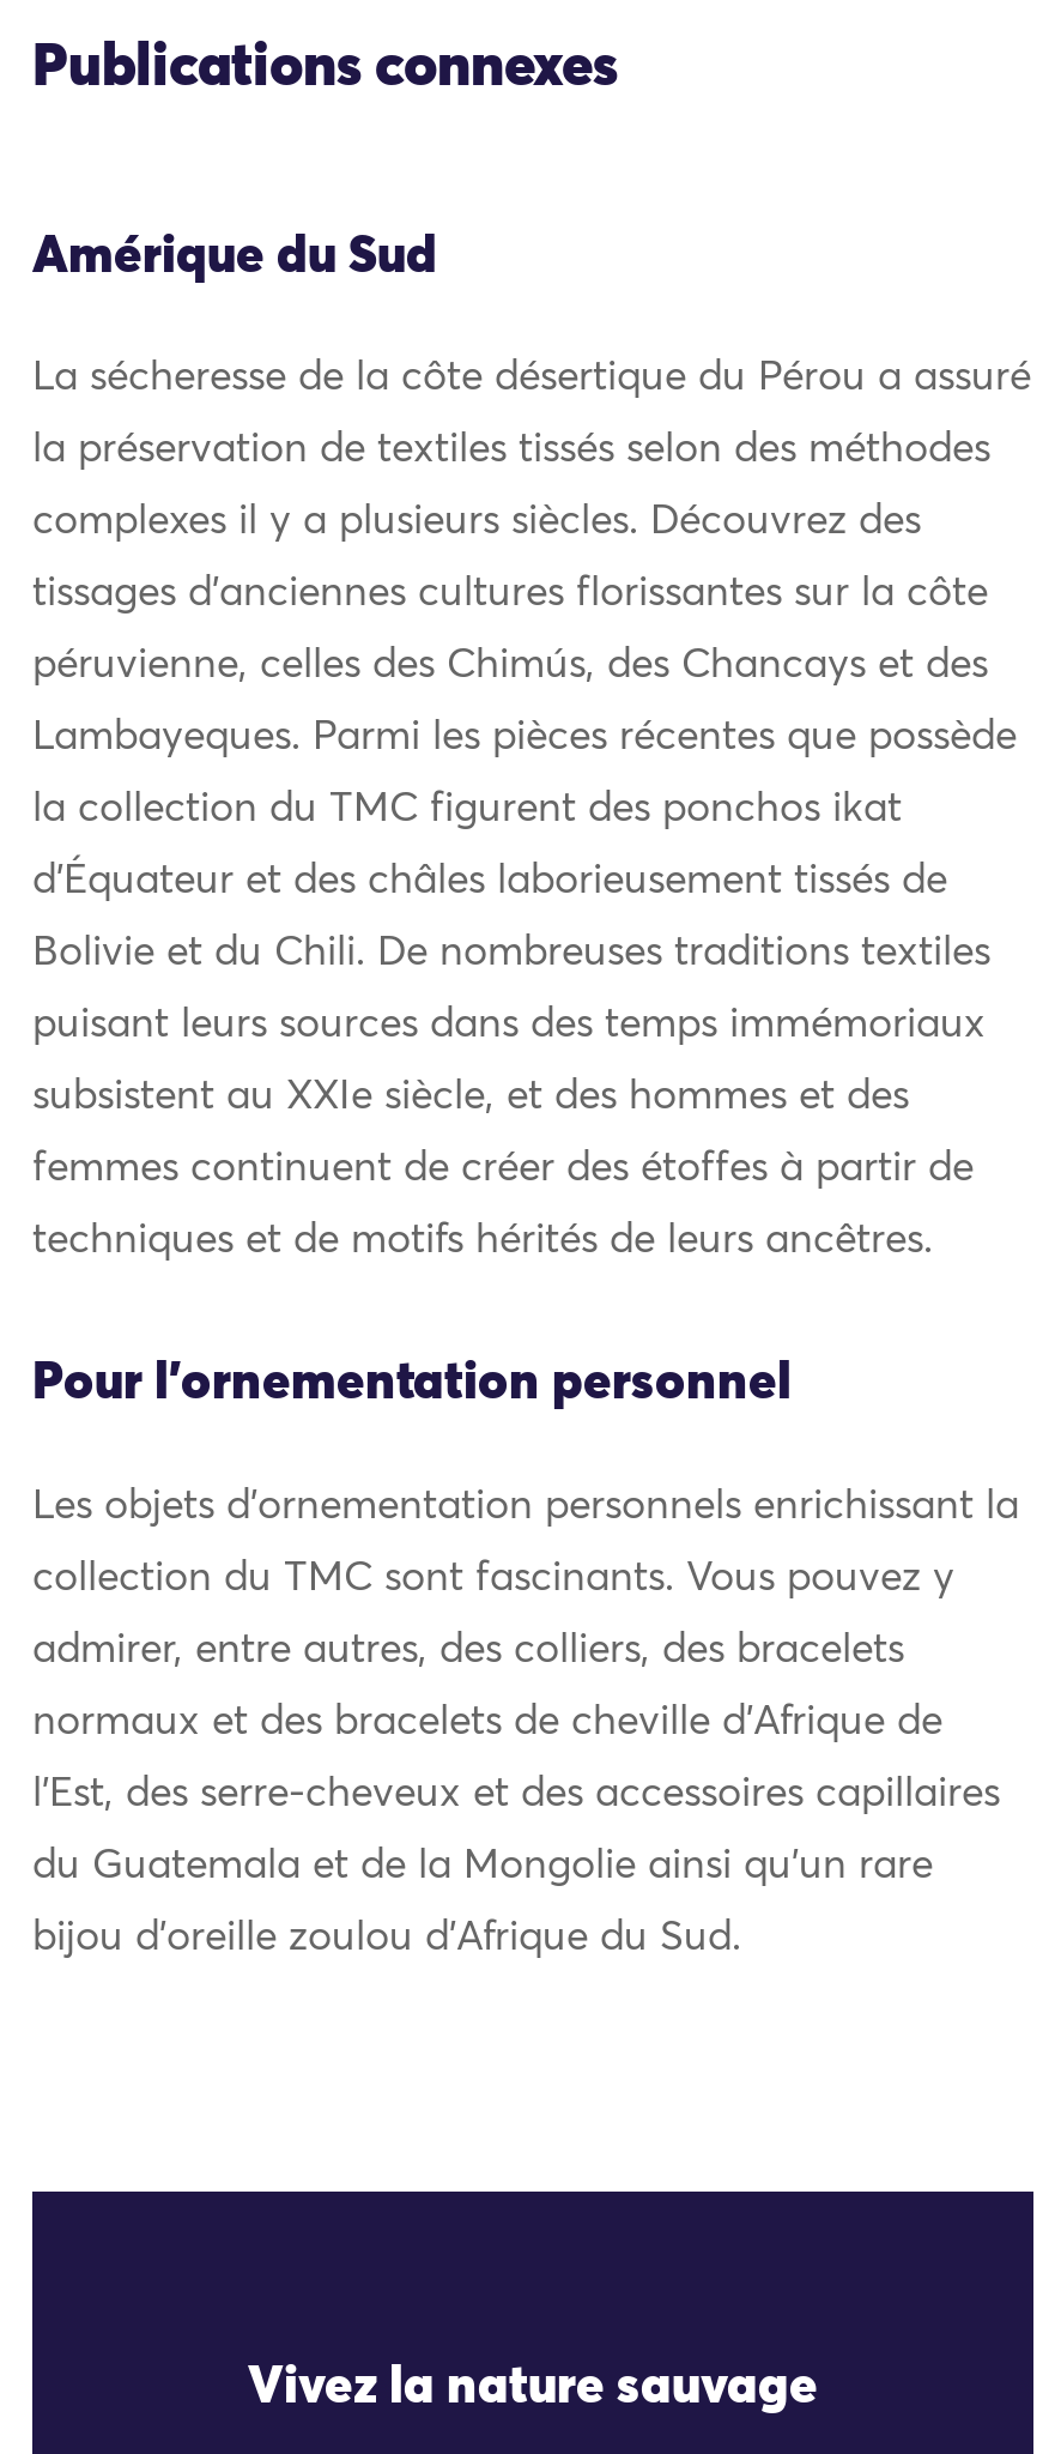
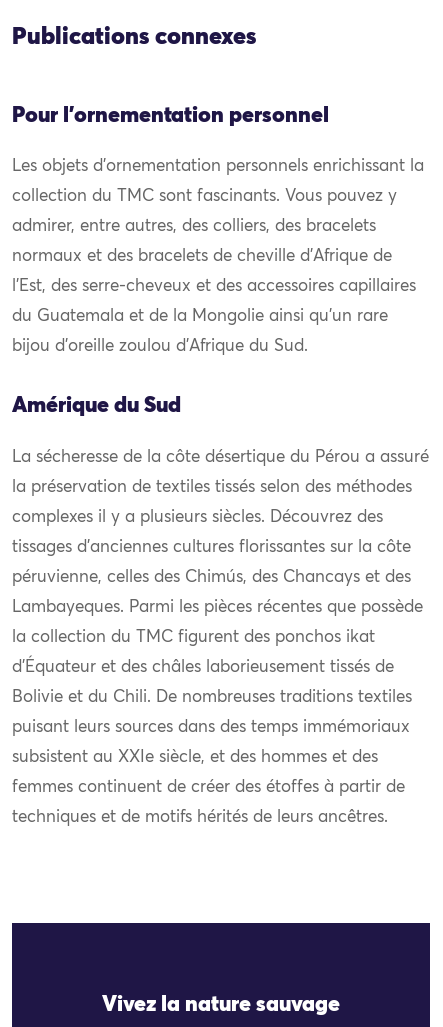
moved down: Amérique du Sud | La sécheresse de la côte désertique du Pérou a assuré | la préservation de textiles tissés selon des méthodes | ... | femmes continuent de créer des étoffes à partir de | techniques et de motifs hérités de leurs ancêtres.

moved up: Pour l'ornementation personnel | Les objets d’ornementation personnels enrichissant la | collection du TMC sont fascinants. Vous pouvez y | admirer, entre autres, des colliers, des bracelets | normaux et des bracelets de cheville d’Afrique de | l’Est, des serre-cheveux et des accessoires capillaires | du Guatemala et de la Mongolie ainsi qu’un rare | bijou d’oreille zoulou d’Afrique du Sud.
